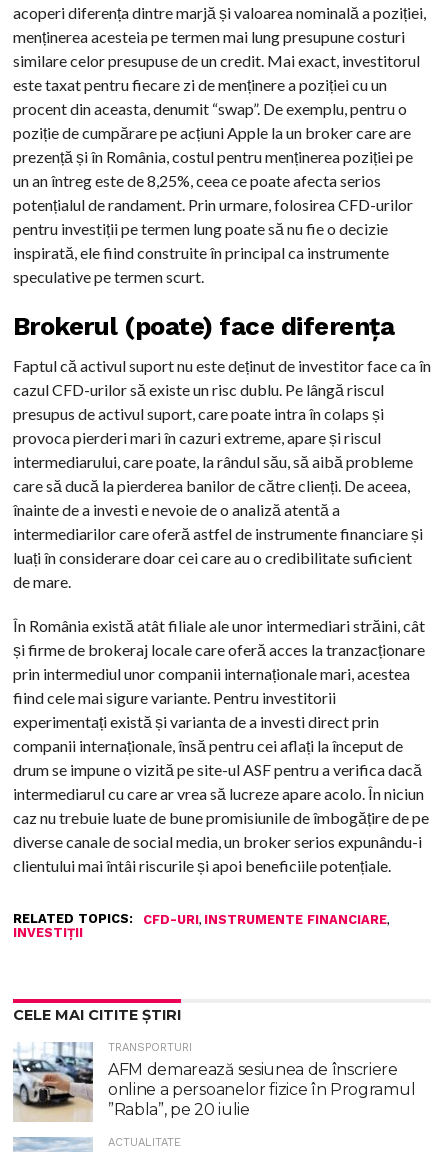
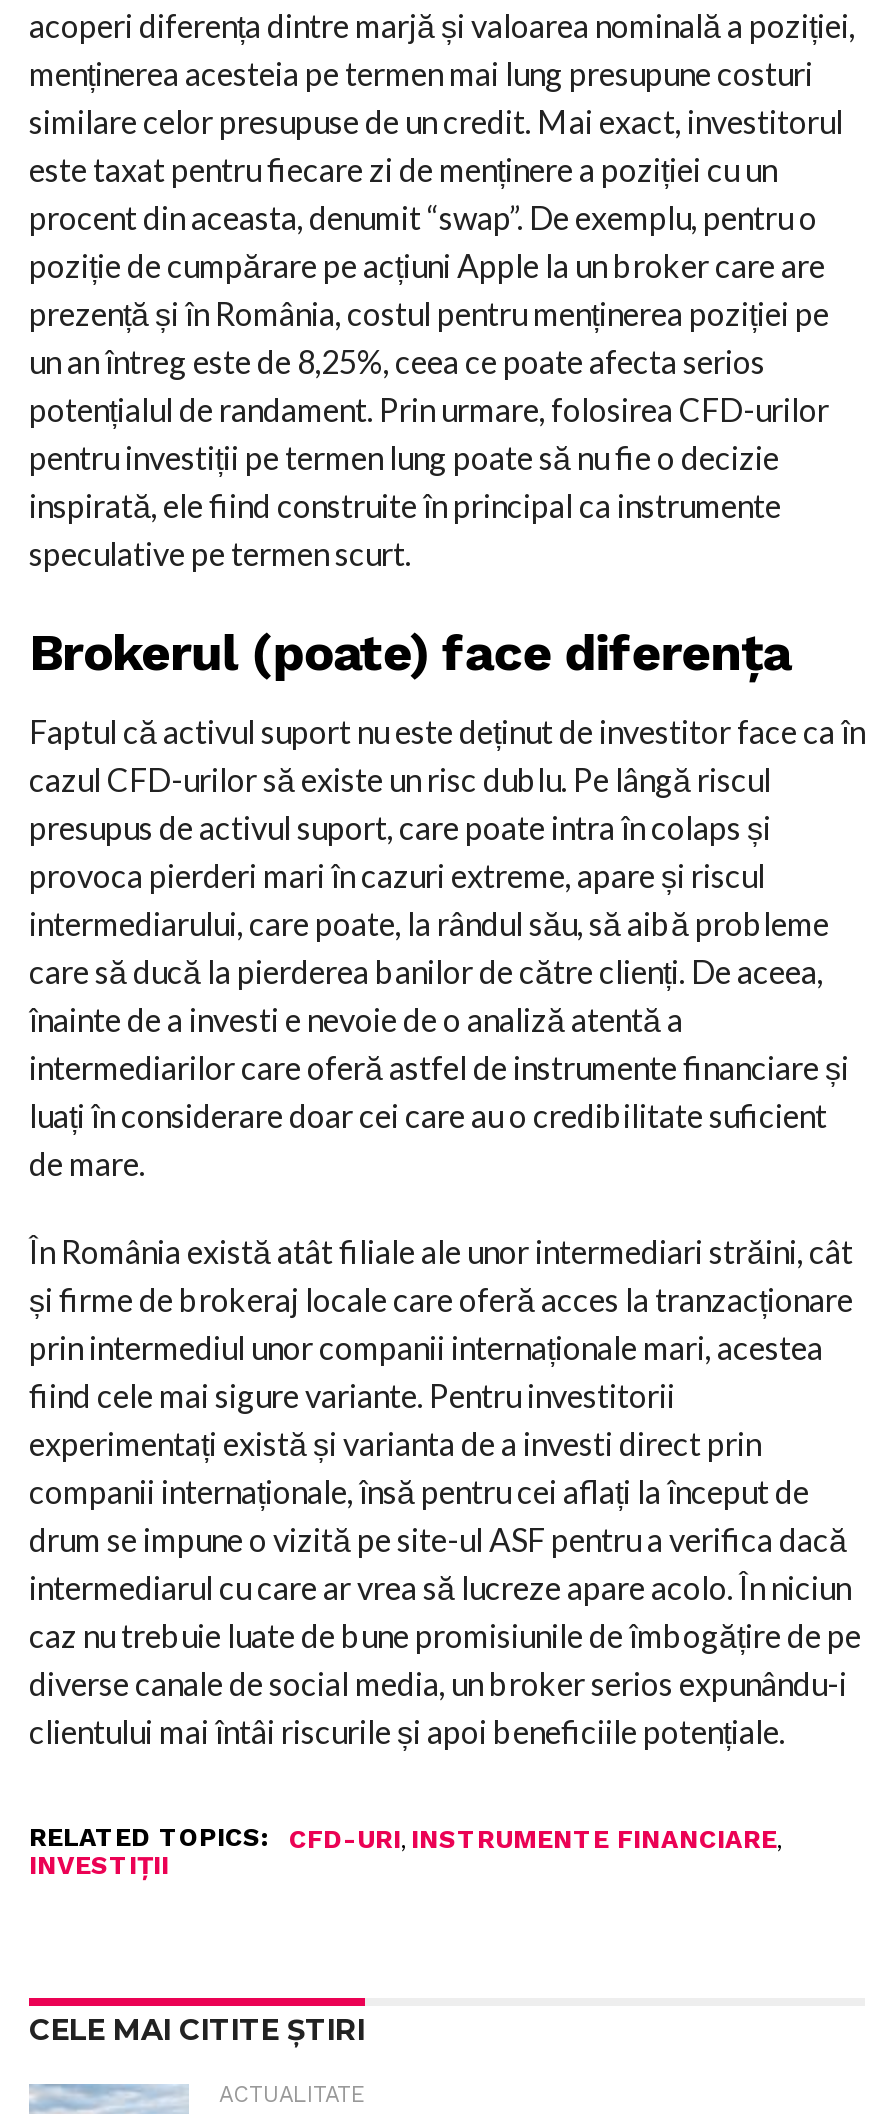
- [image]
- TRANSPORTURI
- AFM demarează sesiunea de înscriere
- online a persoanelor fizice în Programul
- ”Rabla”, pe 20 iulie
